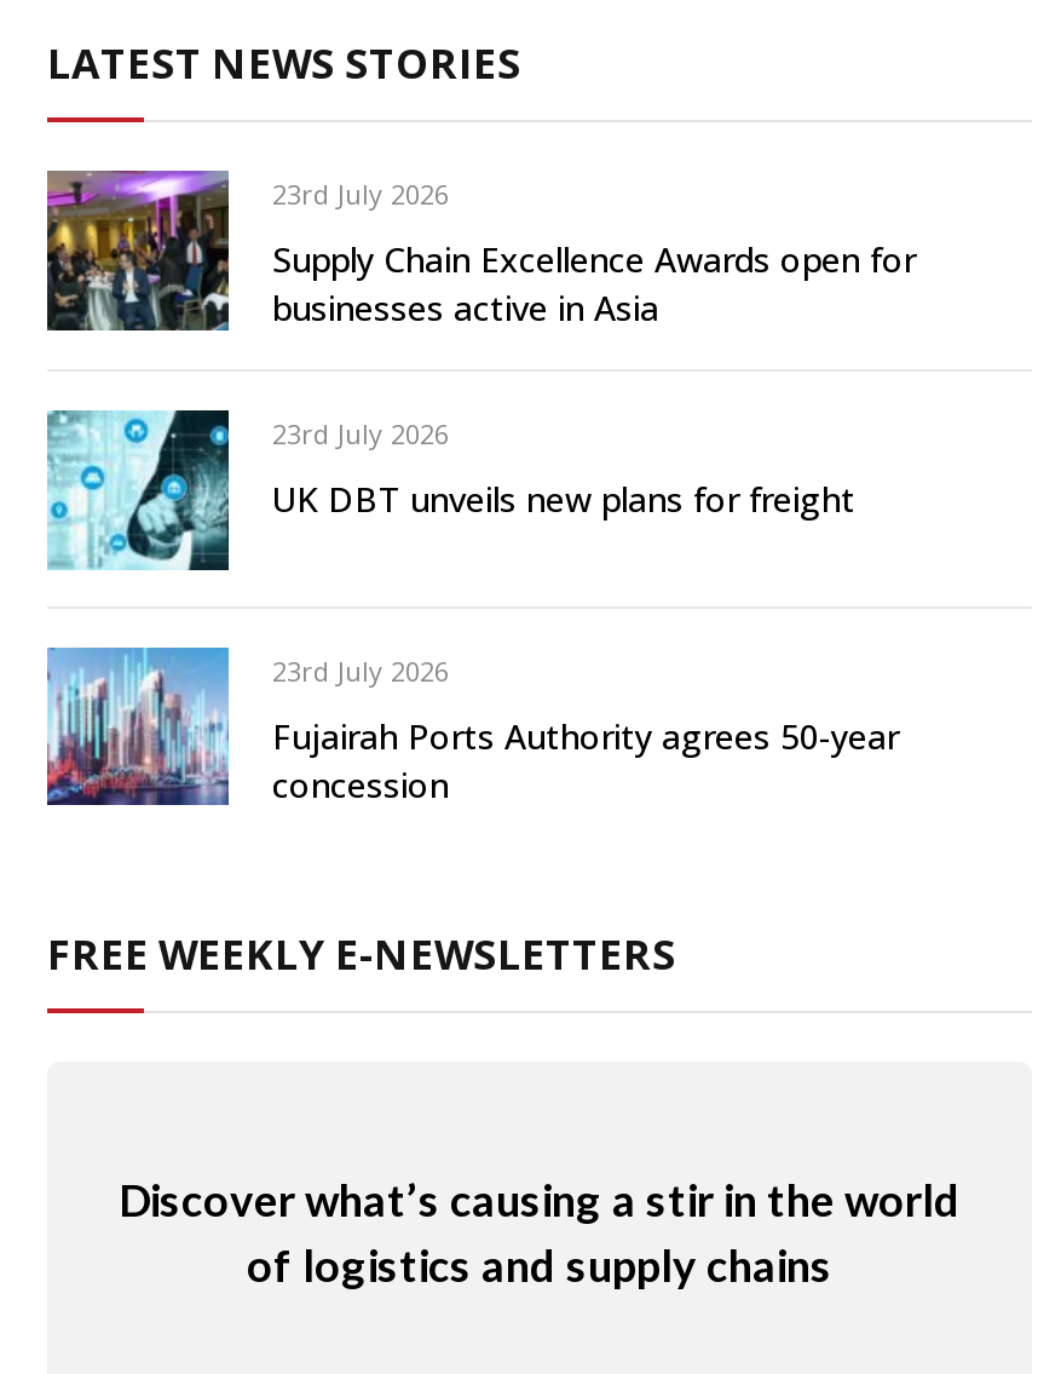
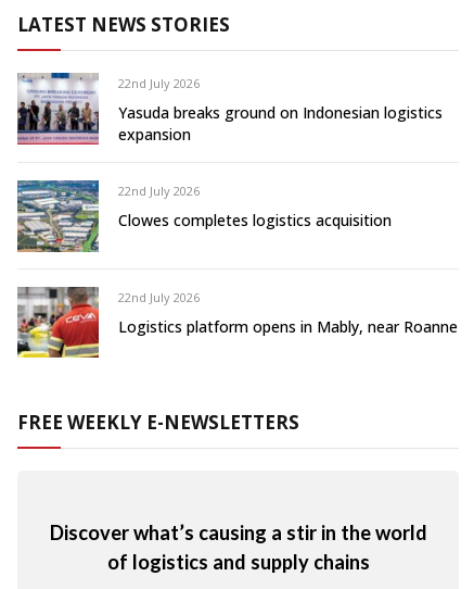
- [image]
- 23rd July 2026
+ [image]
+ 22nd July 2026

- Supply Chain Excellence Awards open for
- businesses active in Asia
+ Yasuda breaks ground on Indonesian logistics
+ expansion

- [image]
- 23rd July 2026
+ [image]
+ 22nd July 2026

- UK DBT unveils new plans for freight
+ Clowes completes logistics acquisition

- [image]
- 23rd July 2026
+ [image]
+ 22nd July 2026

- Fujairah Ports Authority agrees 50-year
- concession
+ Logistics platform opens in Mably, near Roanne
